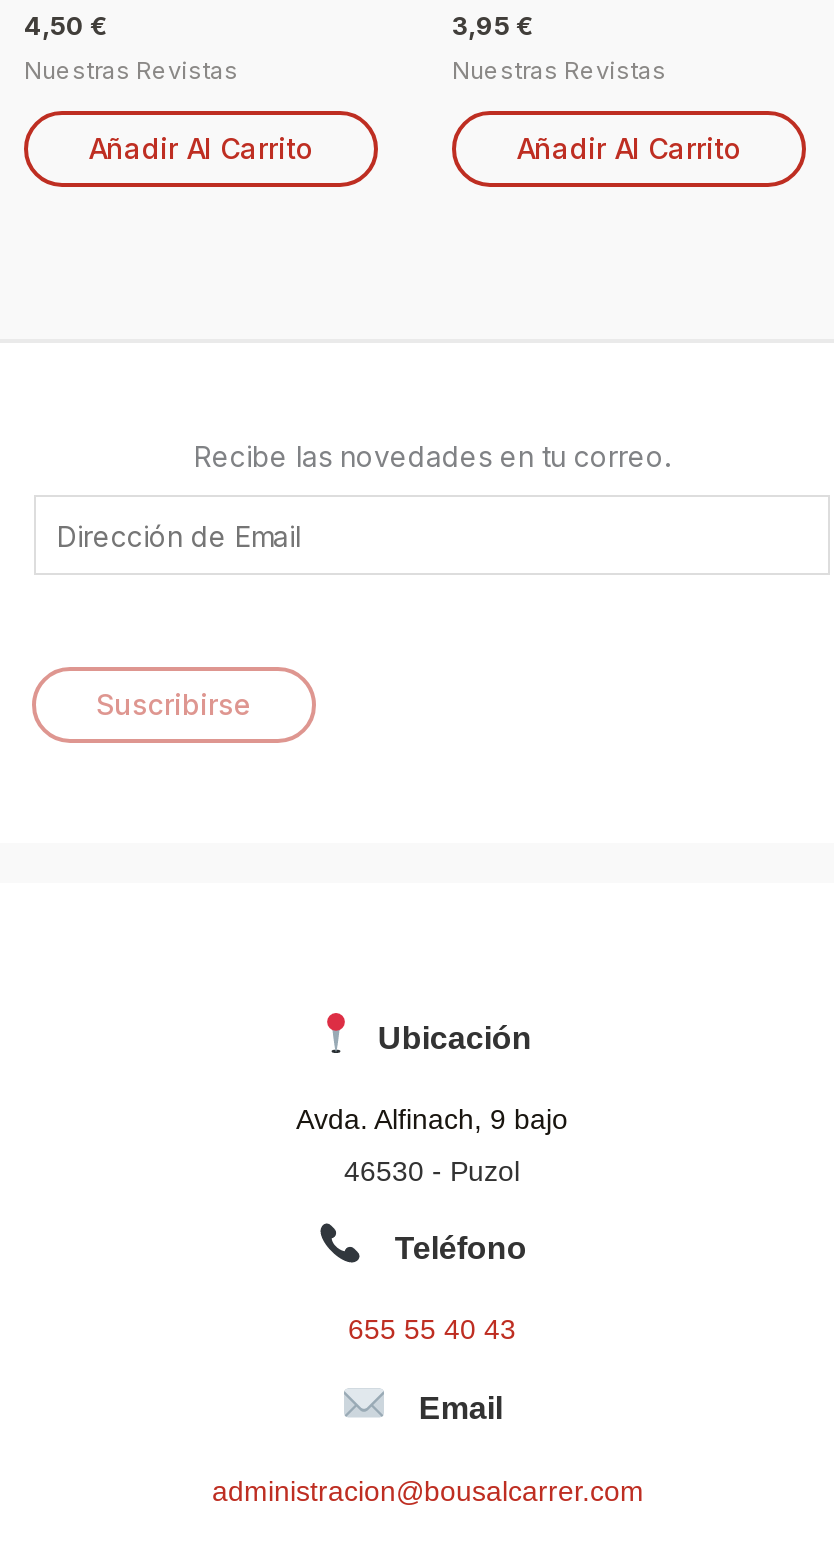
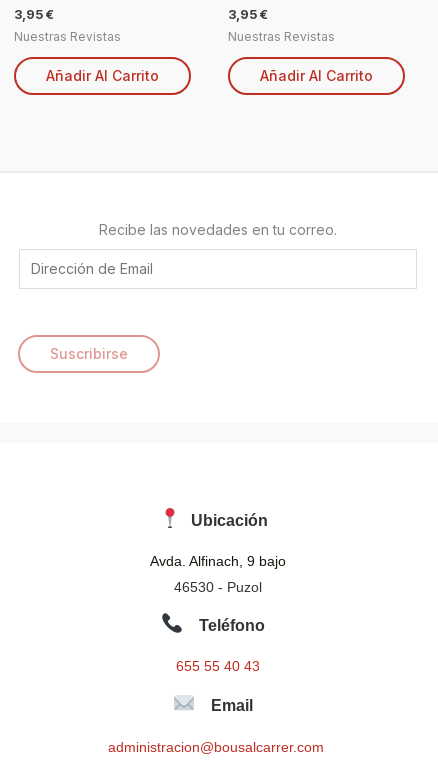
- 4,50 €
+ 3,95 €
